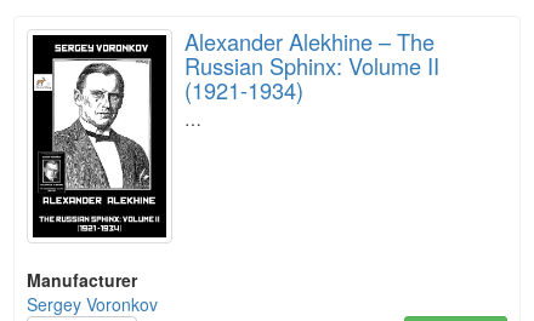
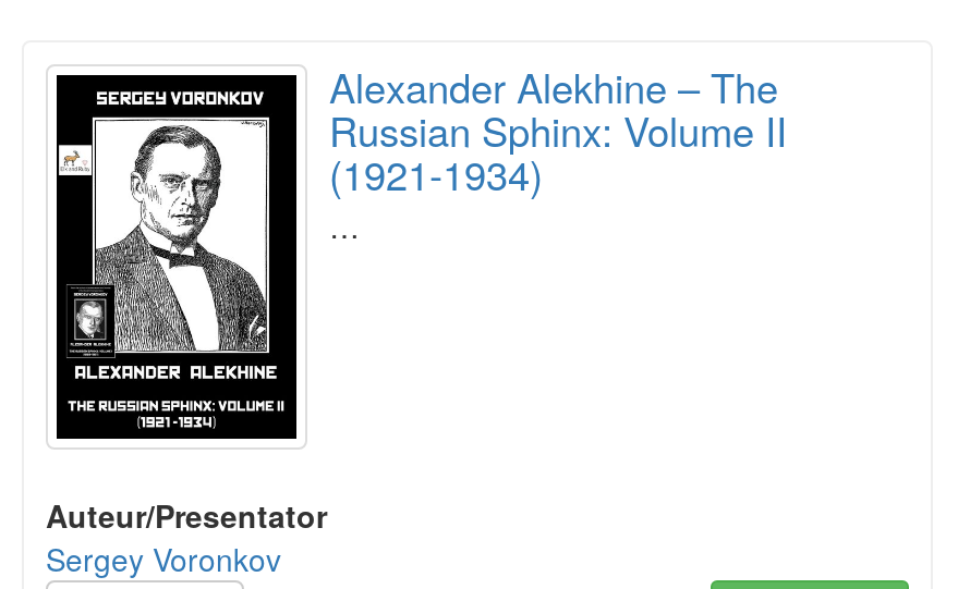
- Manufacturer
+ Auteur/Presentator
